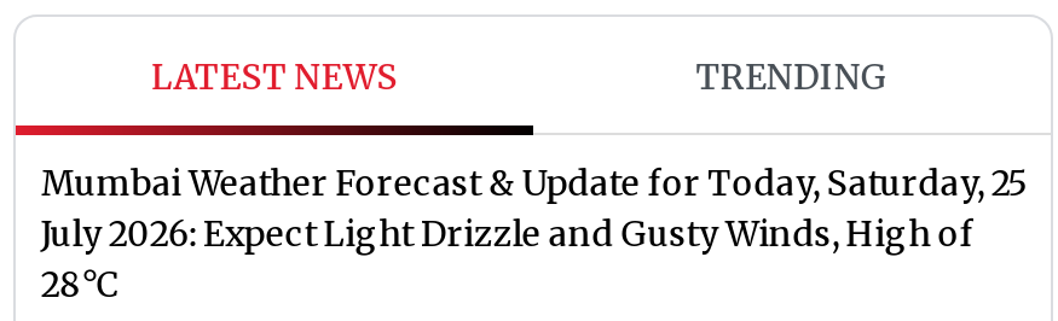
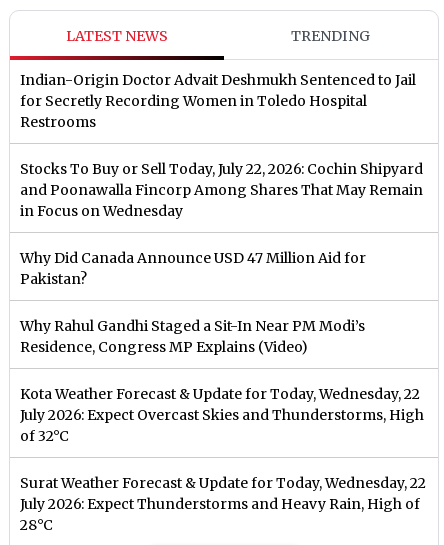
- Mumbai Weather Forecast & Update for Today, Saturday, 25
- July 2026: Expect Light Drizzle and Gusty Winds, High of
+ Indian-Origin Doctor Advait Deshmukh Sentenced to Jail
+ for Secretly Recording Women in Toledo Hospital
+ Restrooms
+ Stocks To Buy or Sell Today, July 22, 2026: Cochin Shipyard
+ and Poonawalla Fincorp Among Shares That May Remain
+ in Focus on Wednesday
+ Why Did Canada Announce USD 47 Million Aid for
+ Pakistan?
+ Why Rahul Gandhi Staged a Sit-In Near PM Modi’s
+ Residence, Congress MP Explains (Video)
+ Kota Weather Forecast & Update for Today, Wednesday, 22
+ July 2026: Expect Overcast Skies and Thunderstorms, High
+ of 32°C
+ Surat Weather Forecast & Update for Today, Wednesday, 22
+ July 2026: Expect Thunderstorms and Heavy Rain, High of
